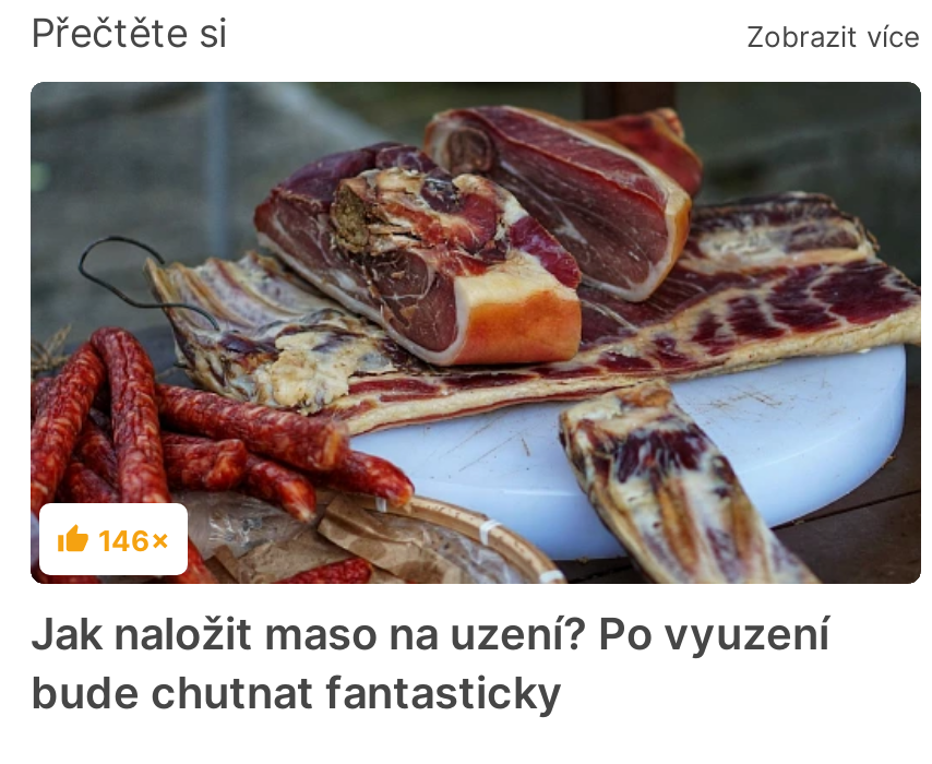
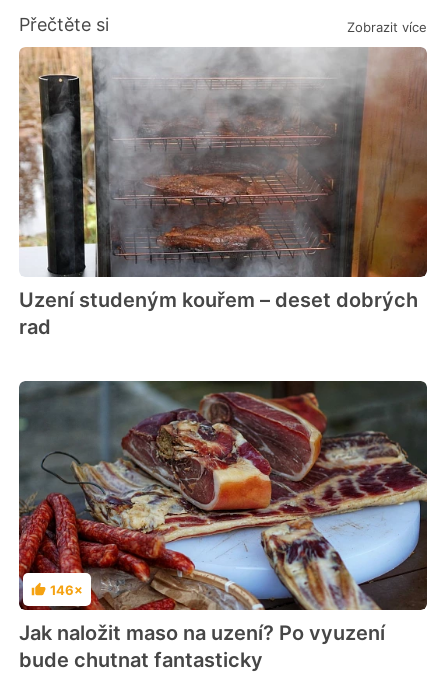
+ [image]
+ Uzení studeným kouřem – deset dobrých
+ rad
